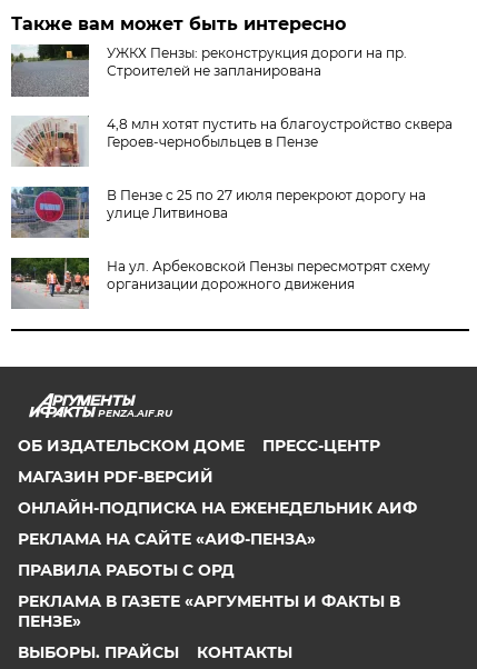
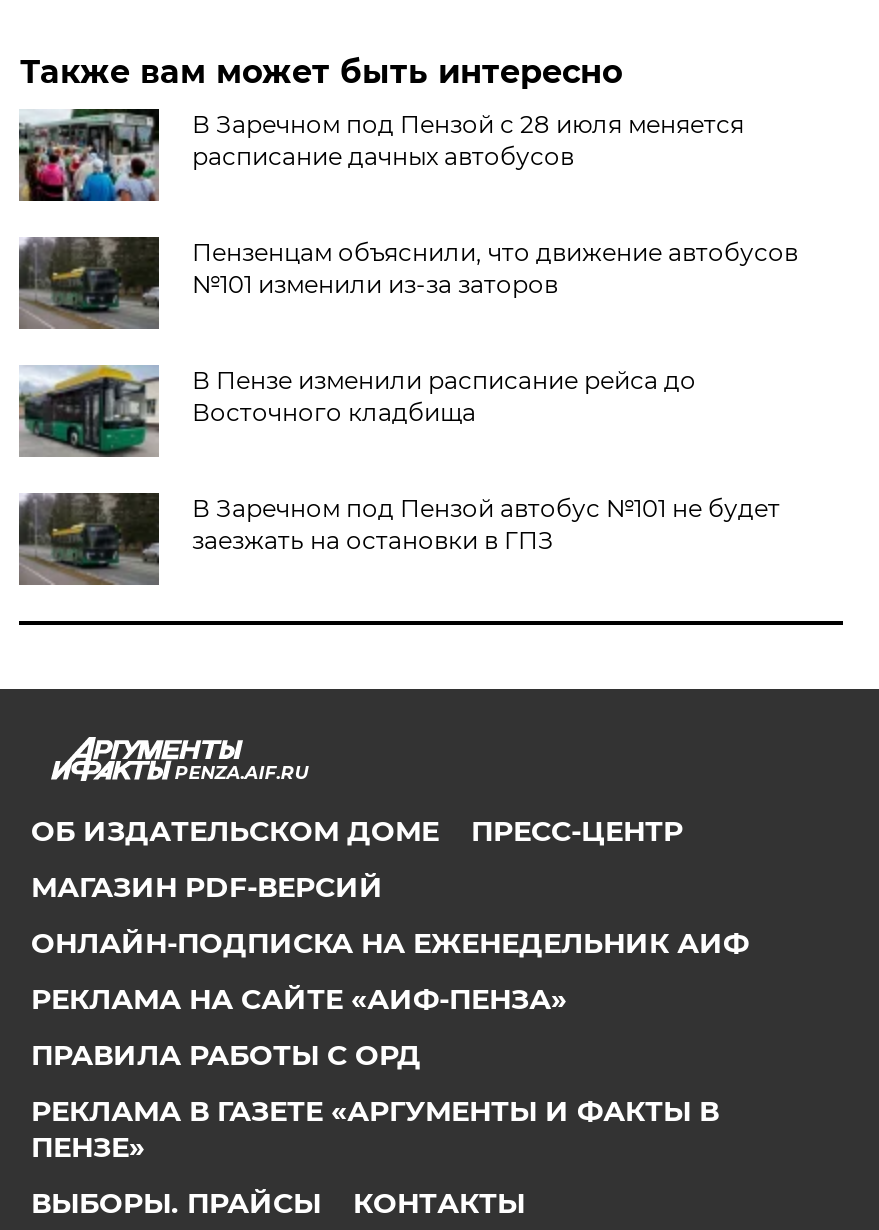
- [image]
- УЖКХ Пензы: реконструкция дороги на пр.
- Строителей не запланирована
+ [image]
+ В Заречном под Пензой с 28 июля меняется
+ расписание дачных автобусов

- [image]
- 4,8 млн хотят пустить на благоустройство сквера
- Героев-чернобыльцев в Пензе
+ [image]
+ Пензенцам объяснили, что движение автобусов
+ №101 изменили из-за заторов

- [image]
- В Пензе с 25 по 27 июля перекроют дорогу на
- улице Литвинова
+ [image]
+ В Пензе изменили расписание рейса до
+ Восточного кладбища

- [image]
- На ул. Арбековской Пензы пересмотрят схему
- организации дорожного движения
+ [image]
+ В Заречном под Пензой автобус №101 не будет
+ заезжать на остановки в ГПЗ
